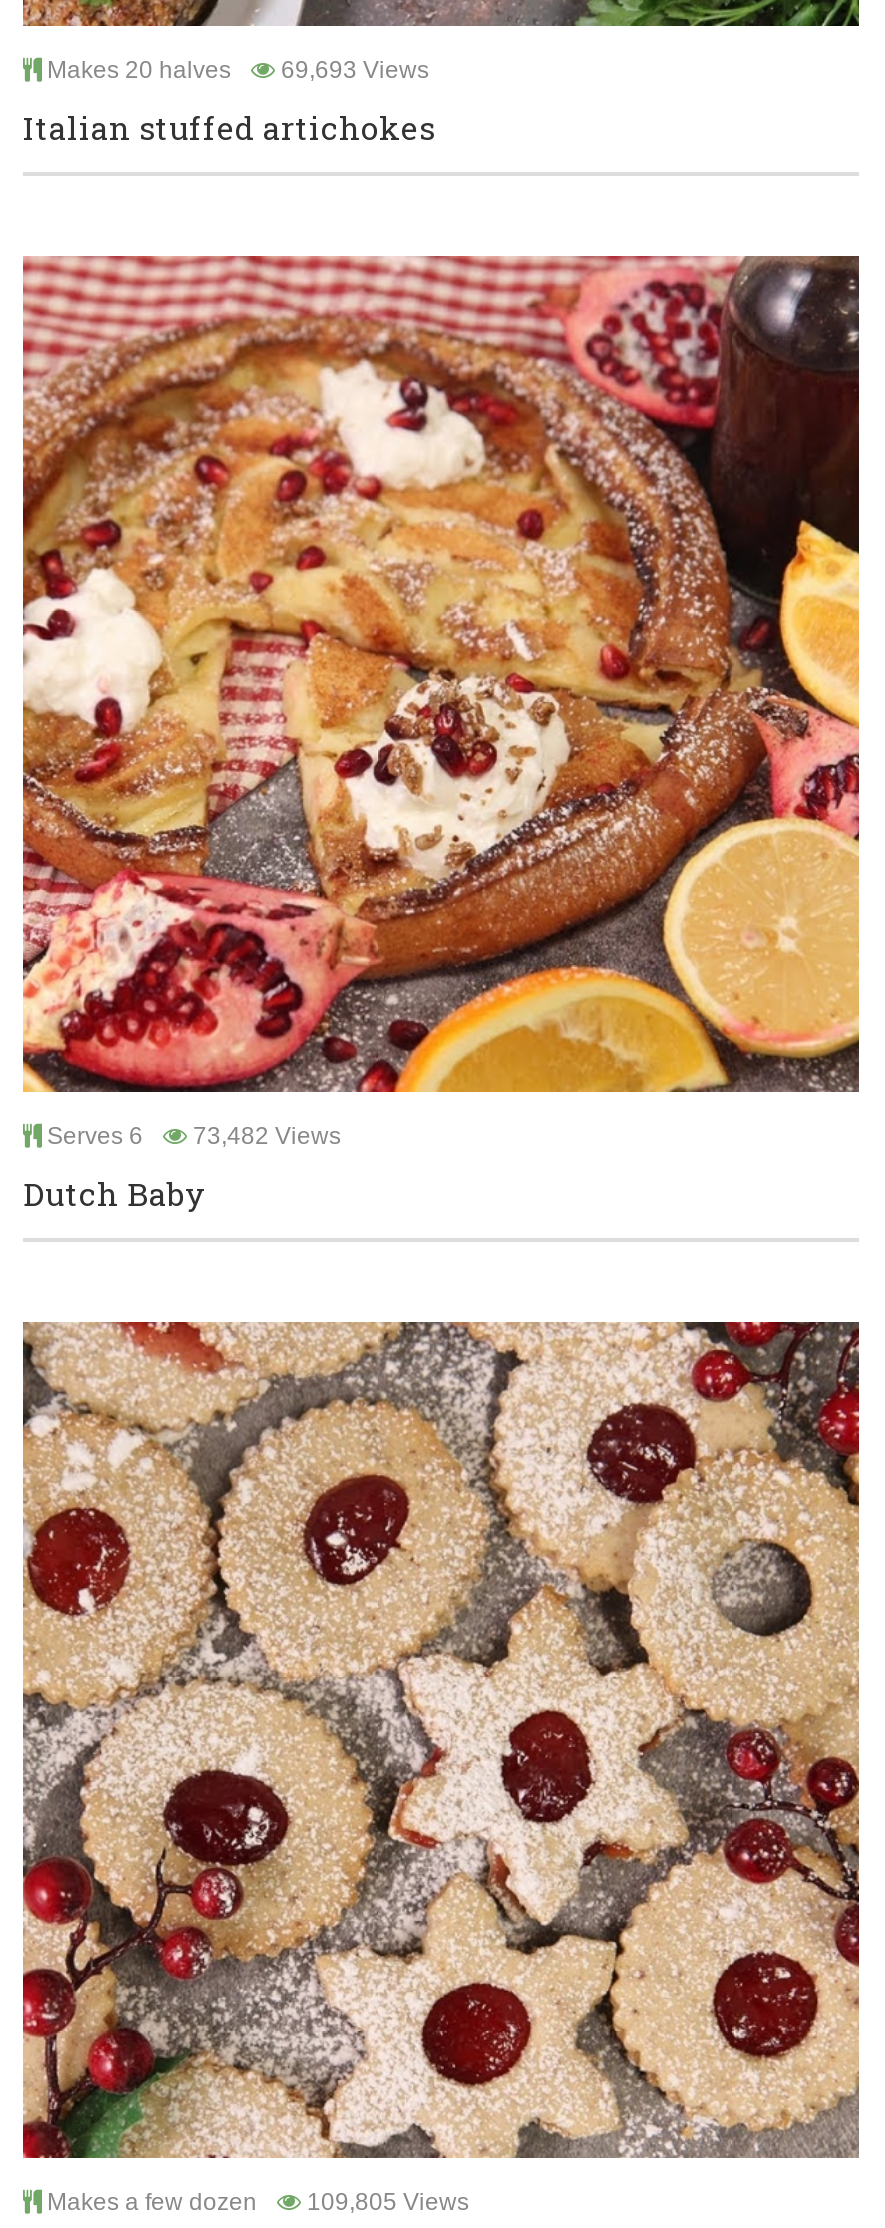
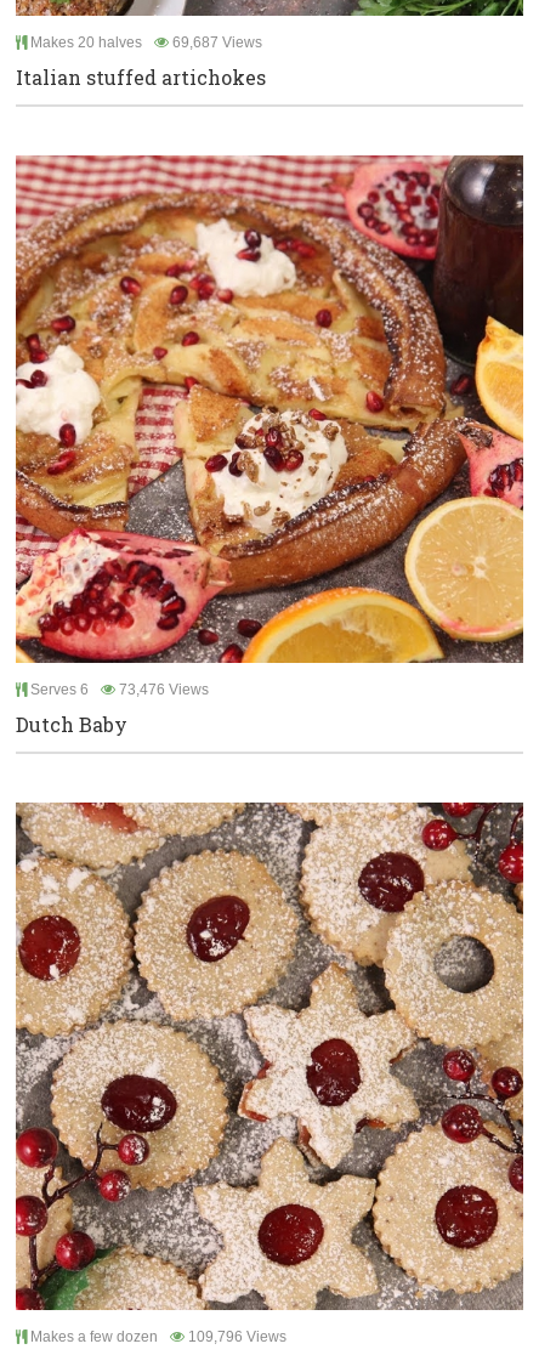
- Makes 20 halves 69,693 Views
+ Makes 20 halves 69,687 Views

- Serves 6 73,482 Views
+ Serves 6 73,476 Views

- Makes a few dozen 109,805 Views
+ Makes a few dozen 109,796 Views
